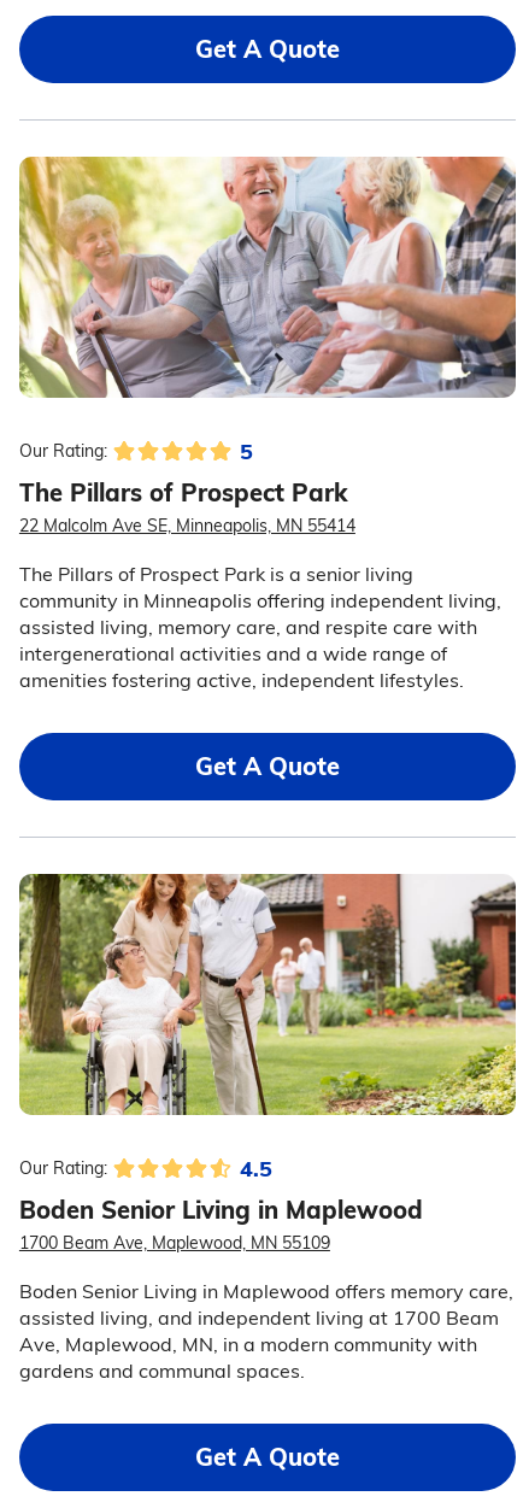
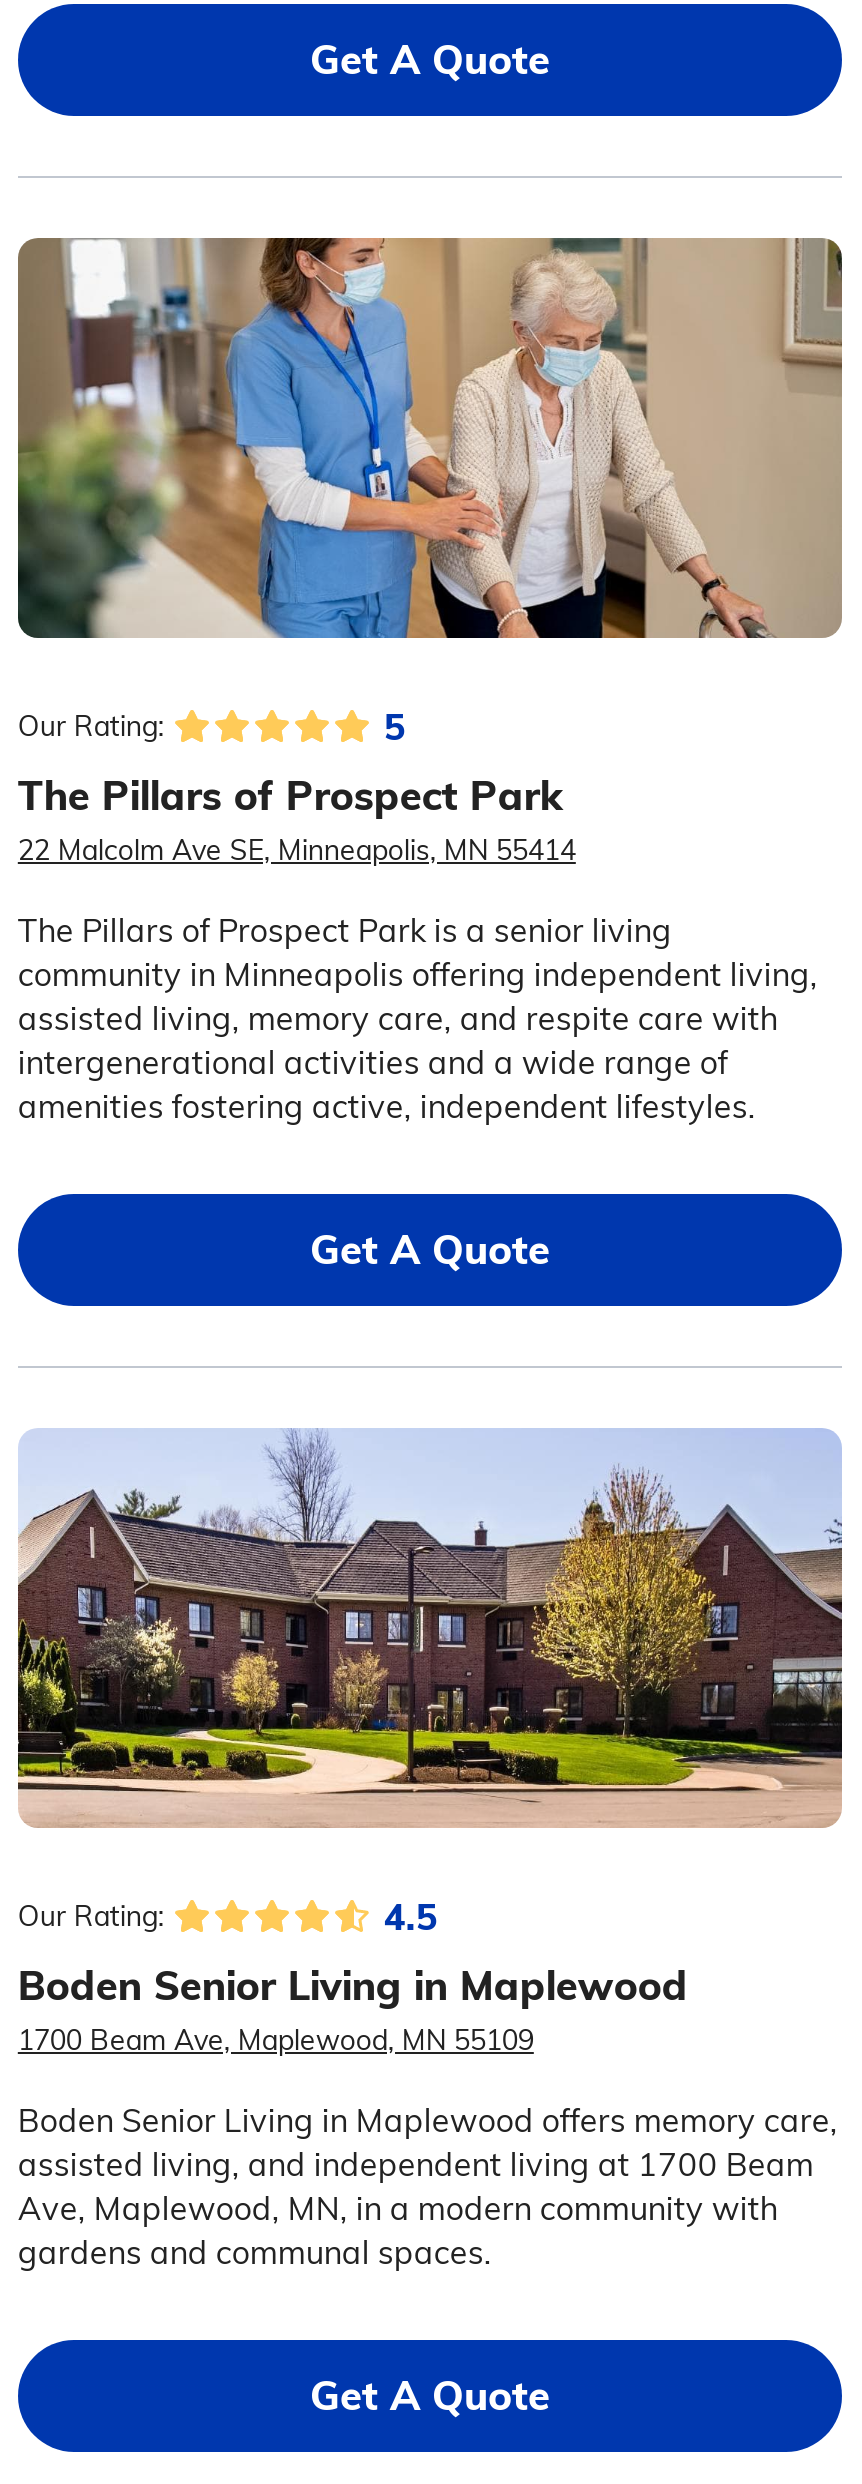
- [image]
+ [image]

- [image]
+ [image]
